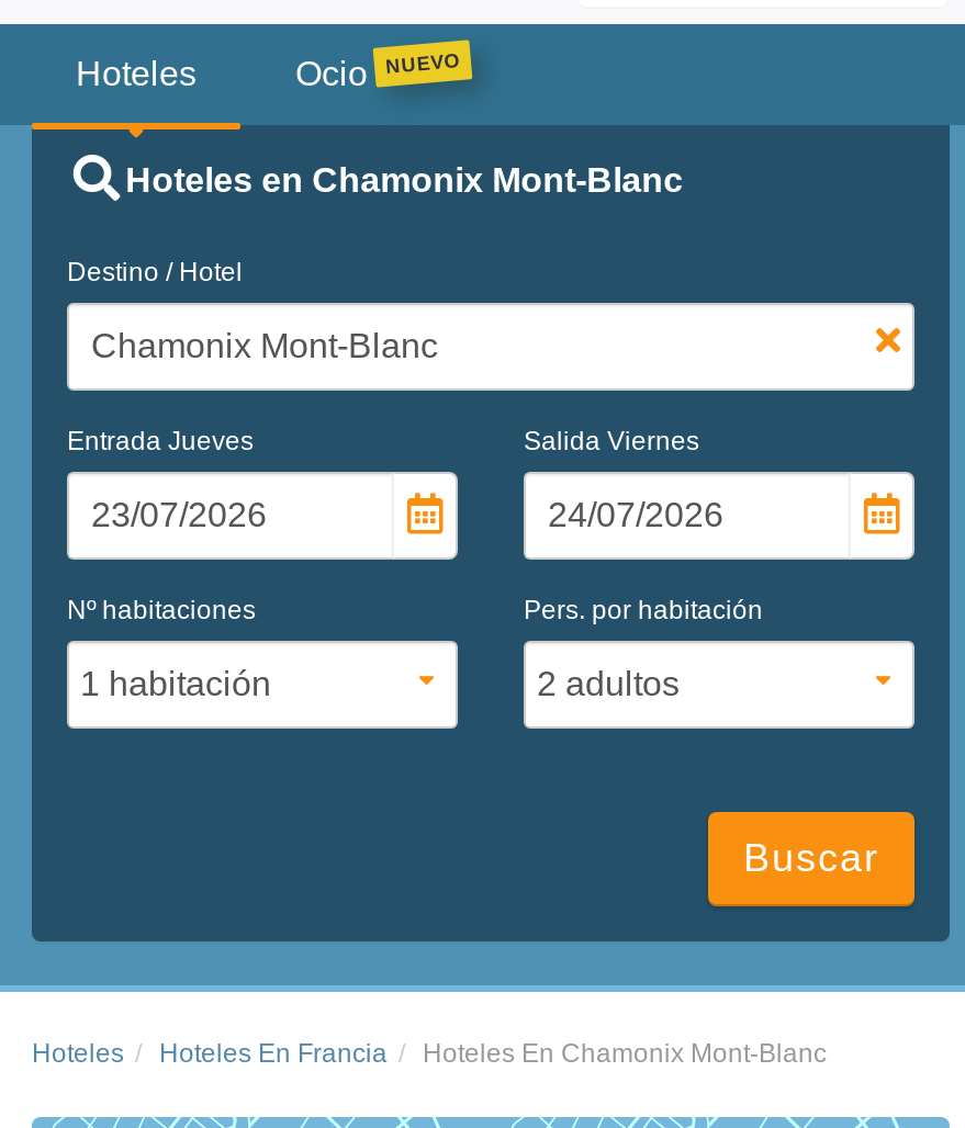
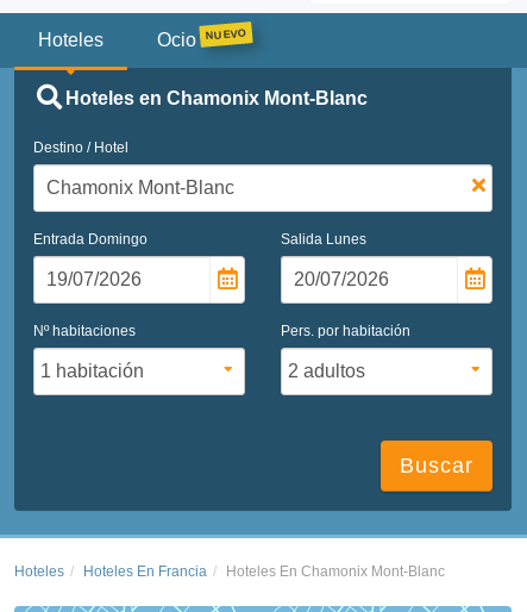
- Entrada Jueves
+ Entrada Domingo

- Salida Viernes
+ Salida Lunes
